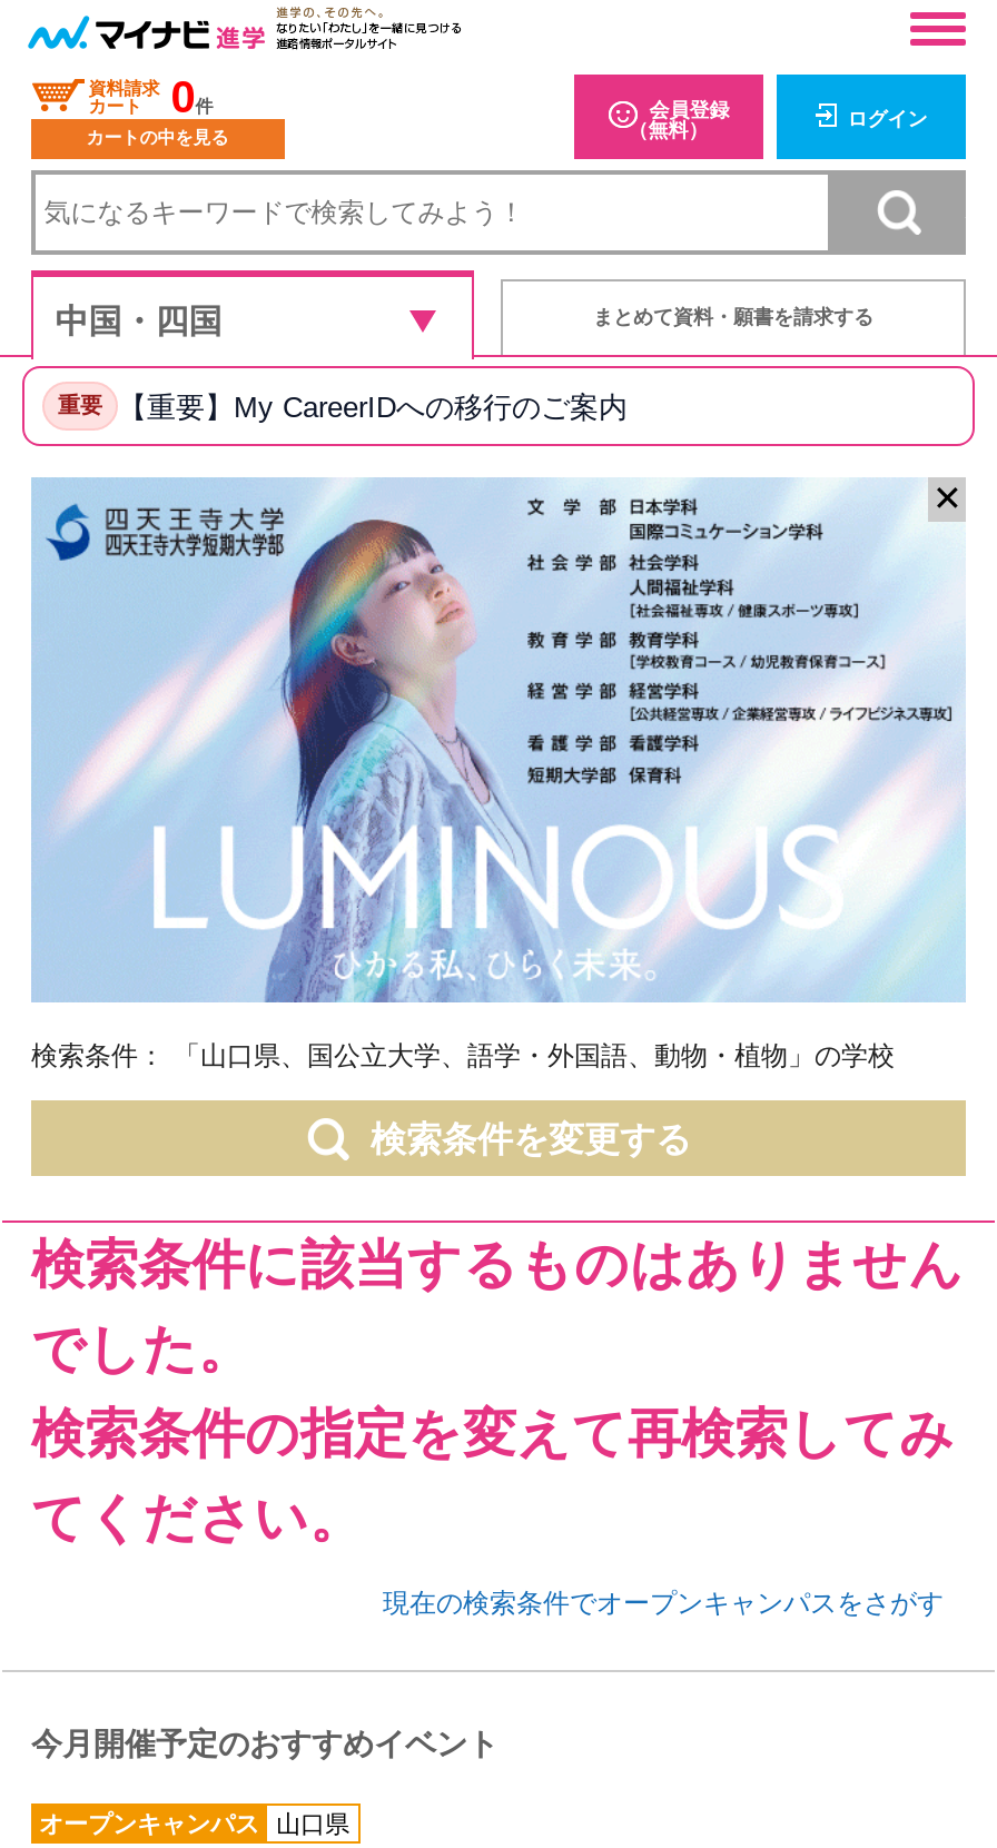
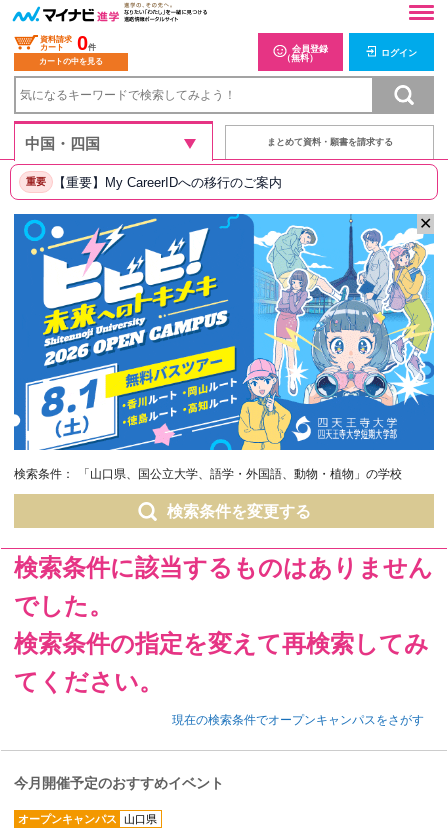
- [image]
+ [image]
